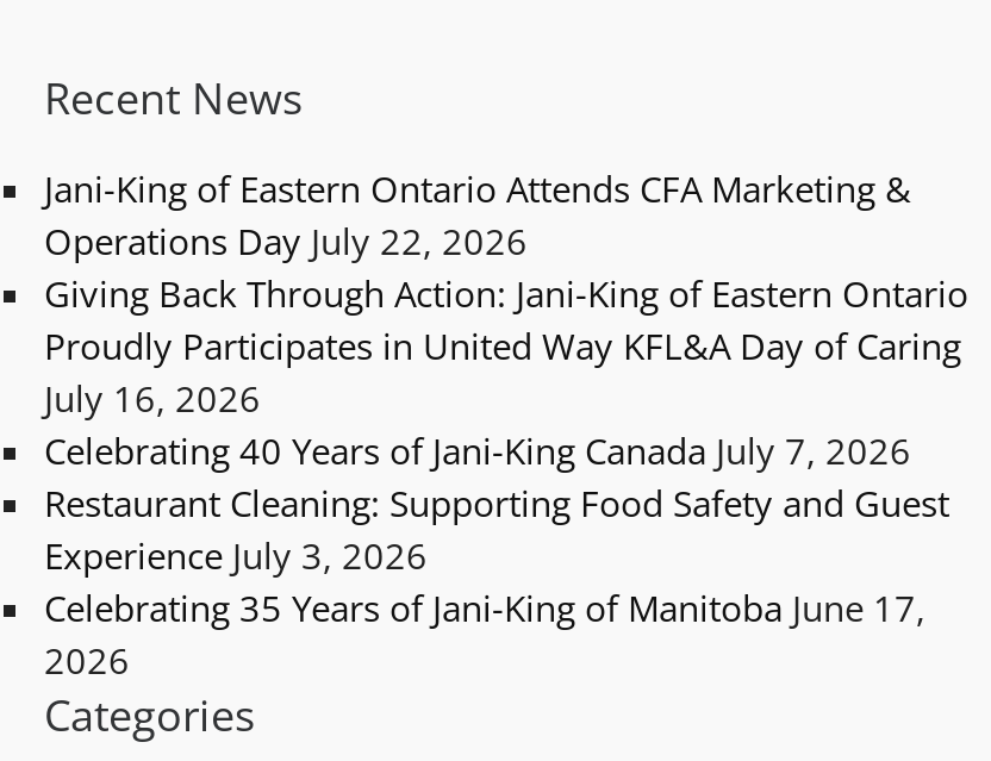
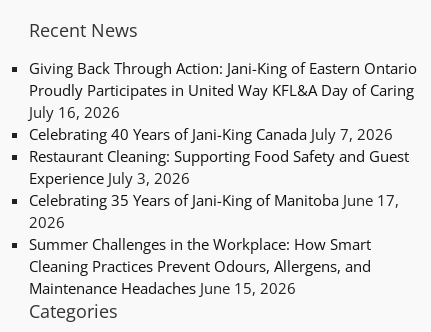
- Jani-King of Eastern Ontario Attends CFA Marketing &
- Operations Day July 22, 2026

moved up: Giving Back Through Action: Jani-King of Eastern Ontario | Proudly Participates in United Way KFL&A Day of Caring | July 16, 2026 | Celebrating 40 Years of Jani-King Canada July 7, 2026 | Restaurant Cleaning: Supporting Food Safety and Guest | Experience July 3, 2026 | Celebrating 35 Years of Jani-King of Manitoba June 17, | 2026

+ Summer Challenges in the Workplace: How Smart
+ Cleaning Practices Prevent Odours, Allergens, and
+ Maintenance Headaches June 15, 2026
